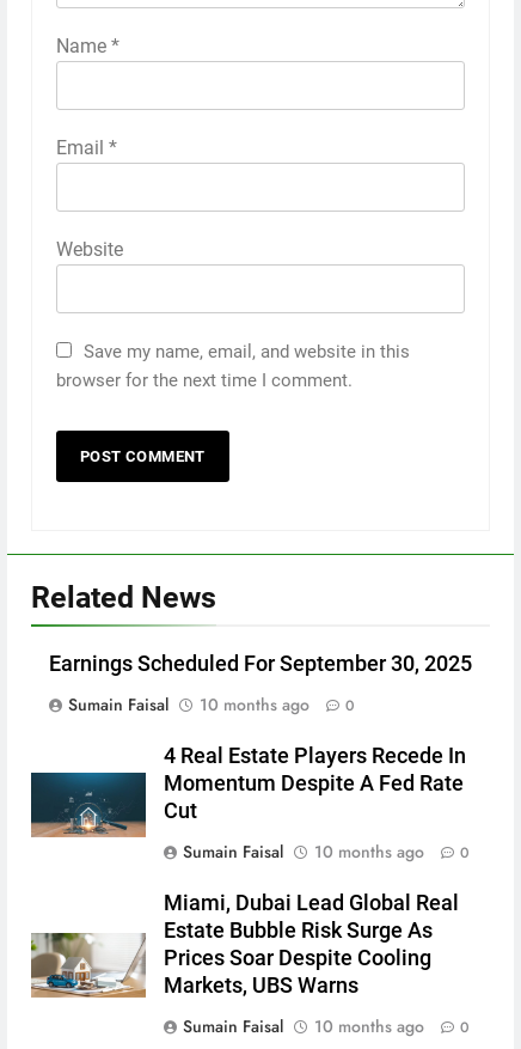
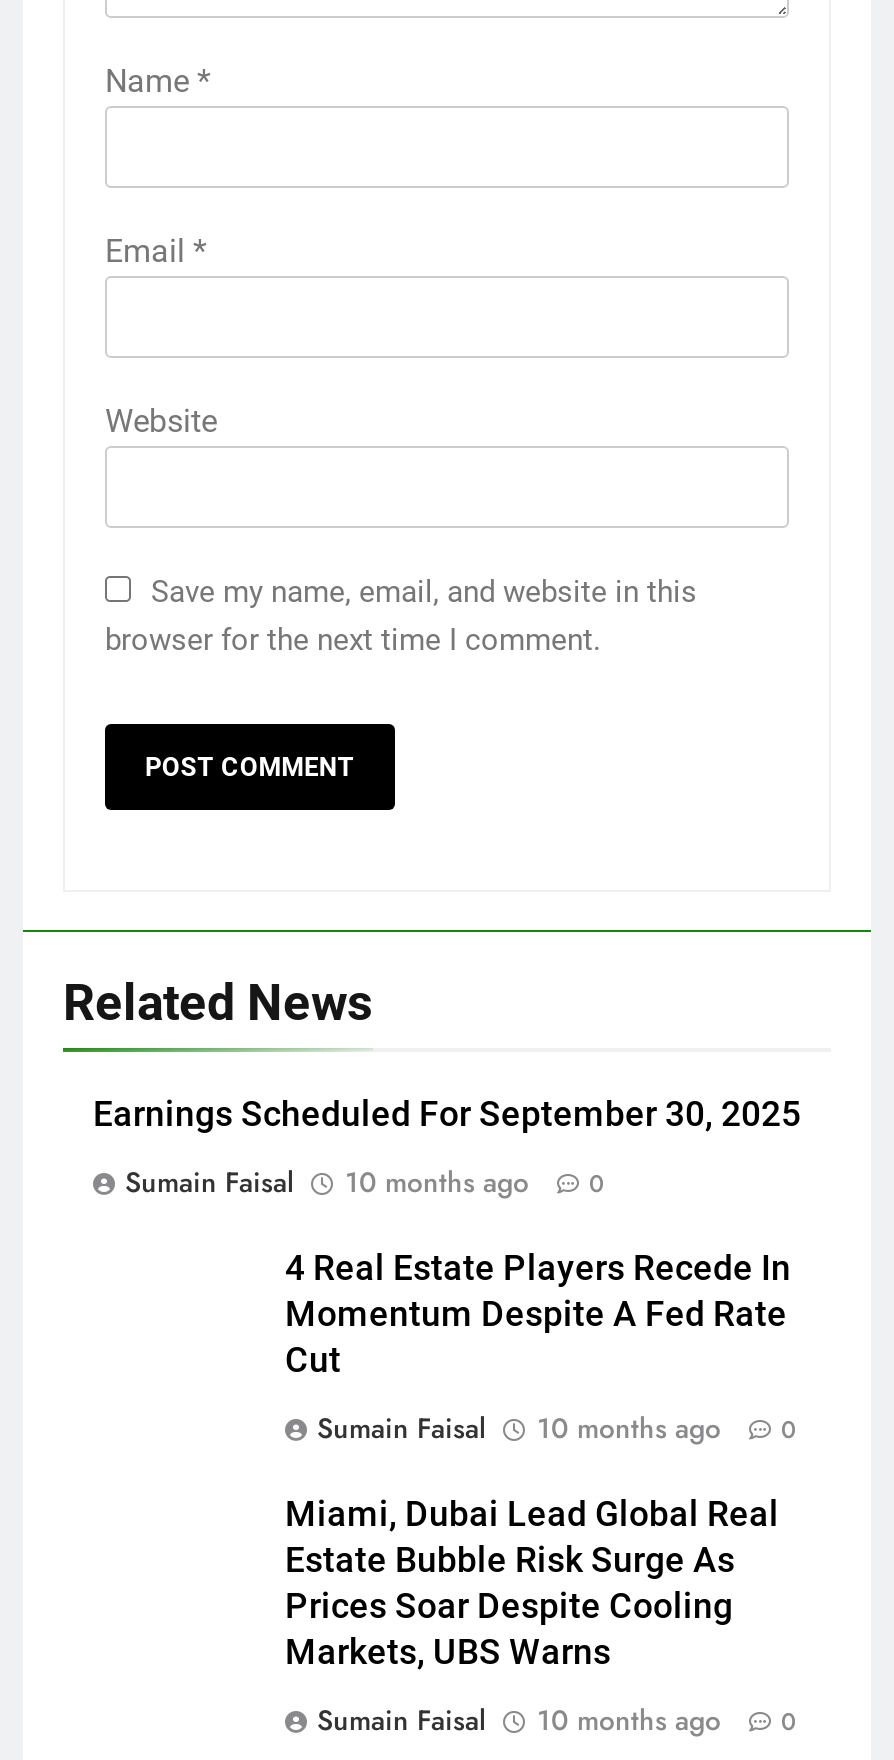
- [image]

- [image]
